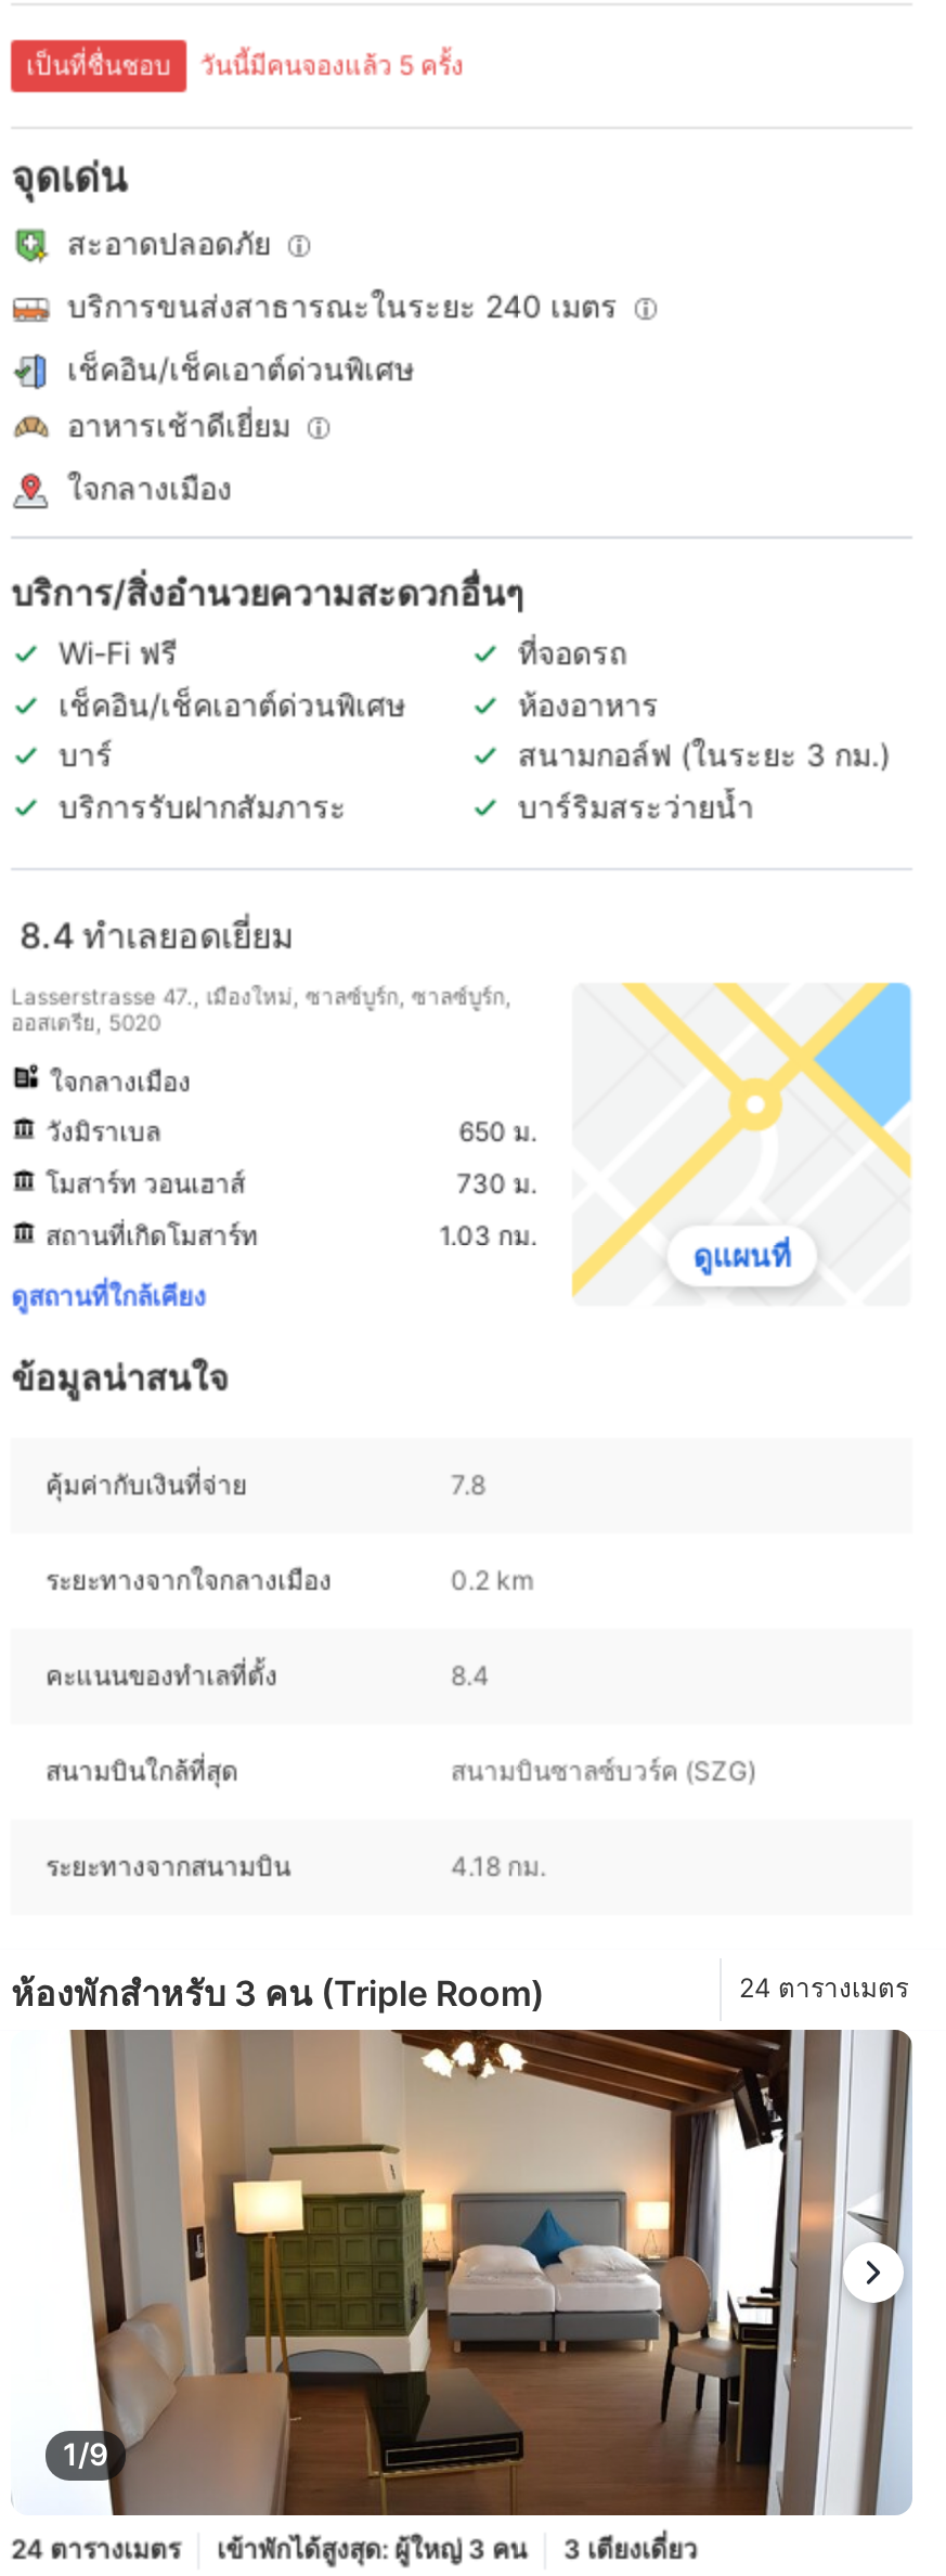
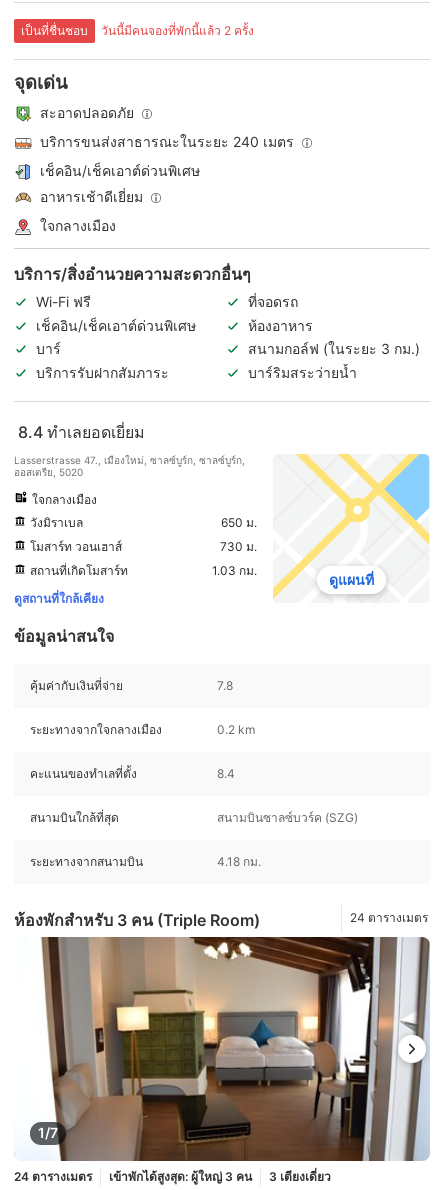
- วันนี้มีคนจองแล้ว 5 ครั้ง
+ วันนี้มีคนจองที่พักนี้แล้ว 2 ครั้ง

- 1/9
+ 1/7
